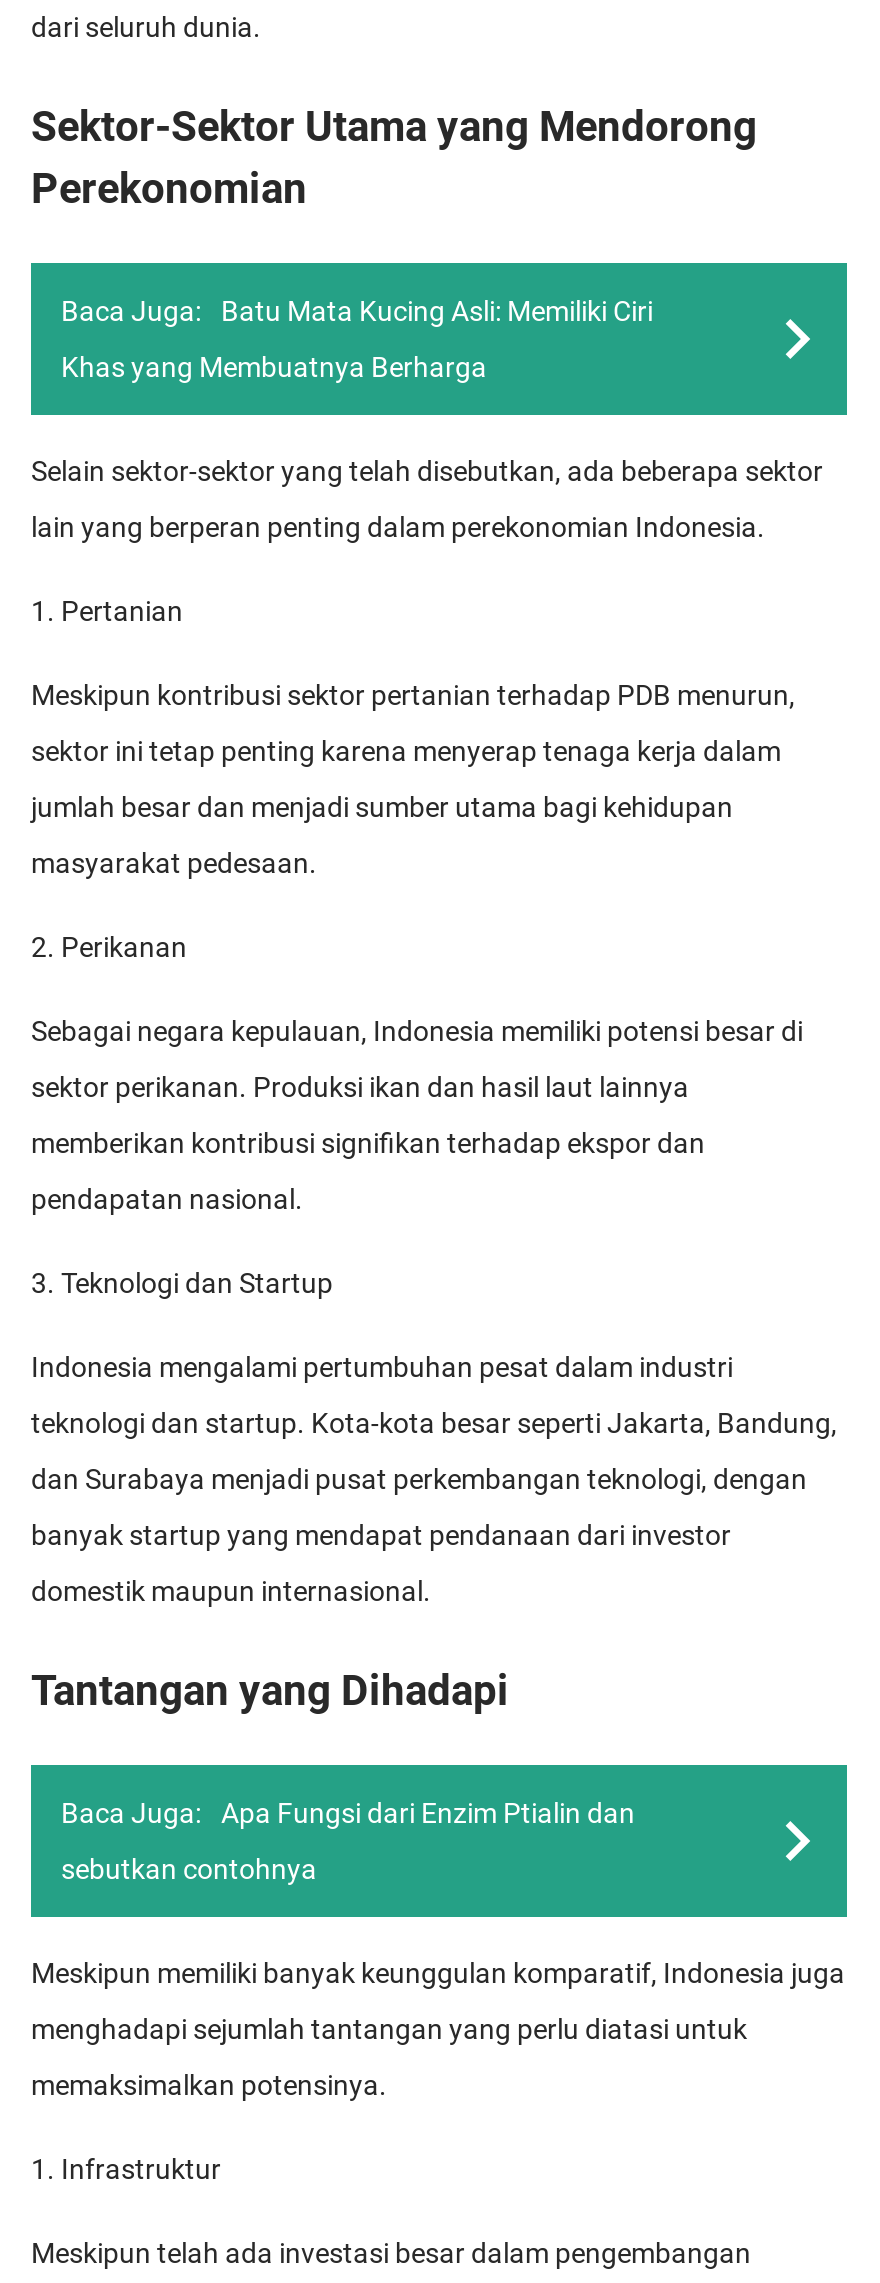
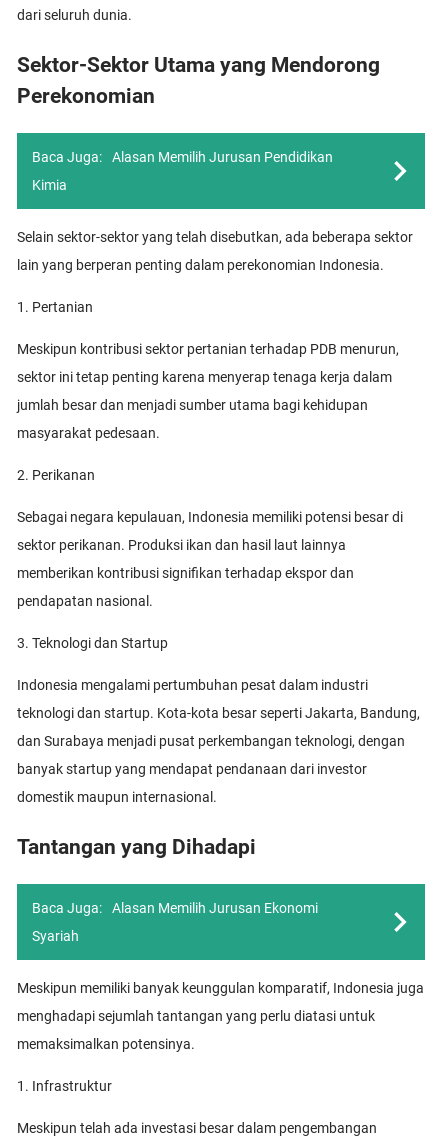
- Batu Mata Kucing Asli: Memiliki Ciri
+ Alasan Memilih Jurusan Pendidikan

- Khas yang Membuatnya Berharga
+ Kimia

- Apa Fungsi dari Enzim Ptialin dan
+ Alasan Memilih Jurusan Ekonomi

- sebutkan contohnya
+ Syariah
